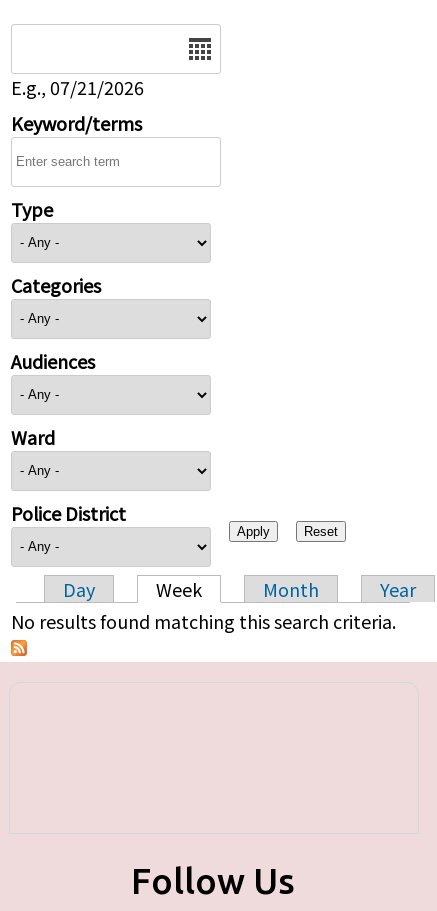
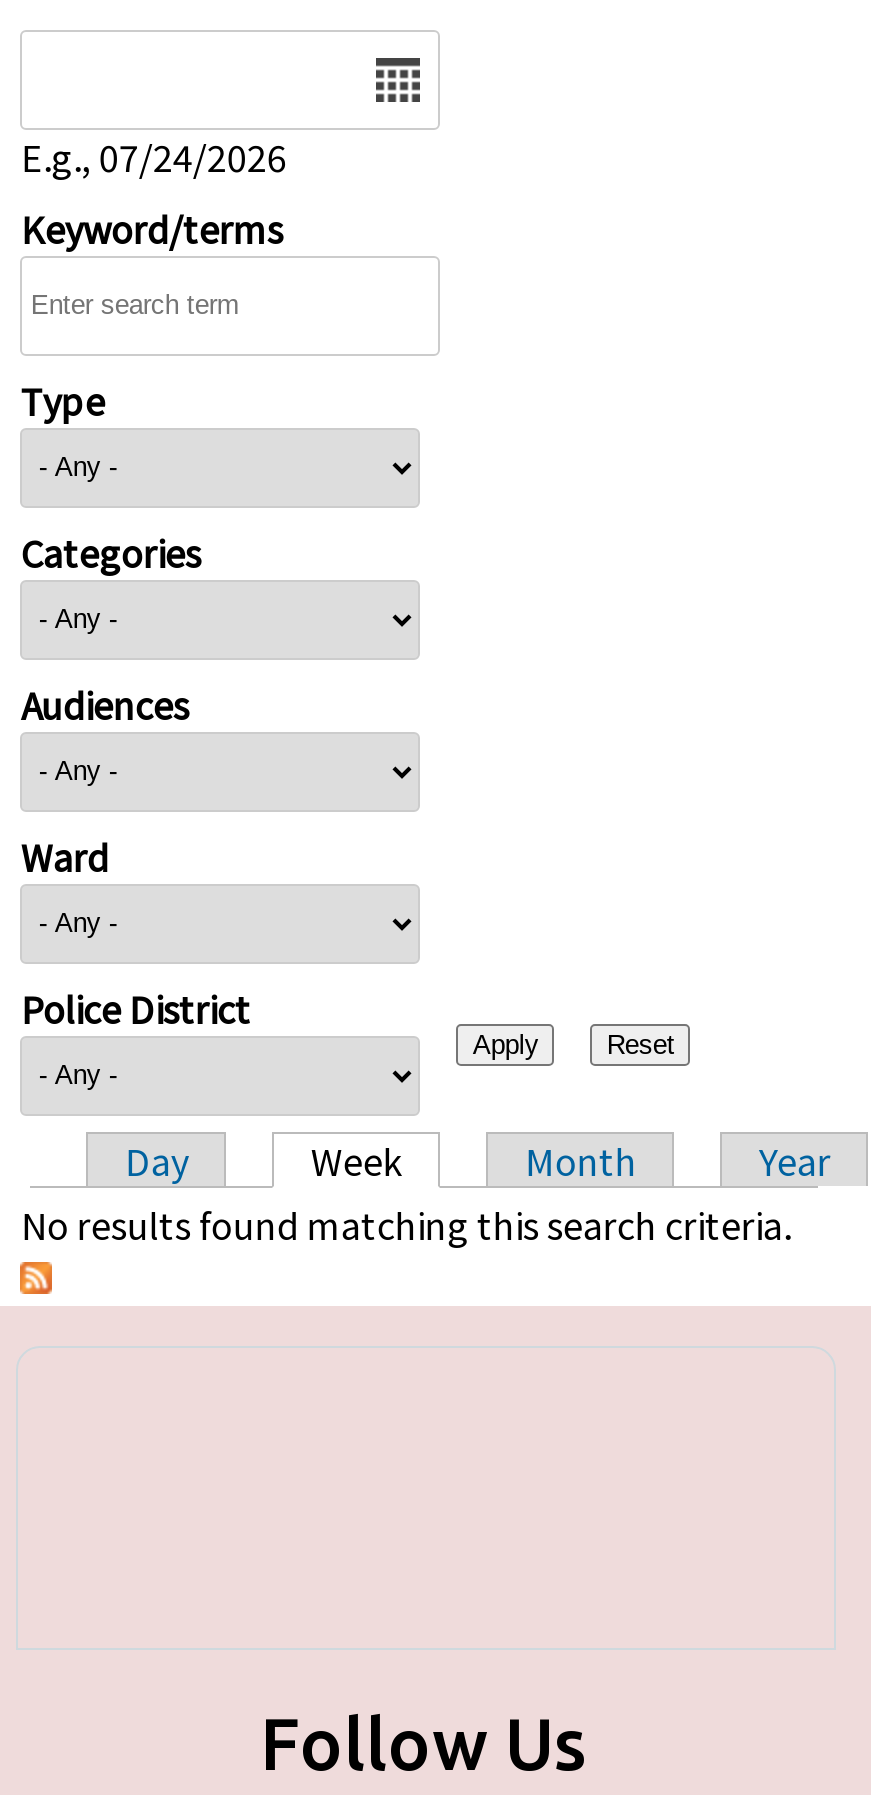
- E.g., 07/21/2026
+ E.g., 07/24/2026
